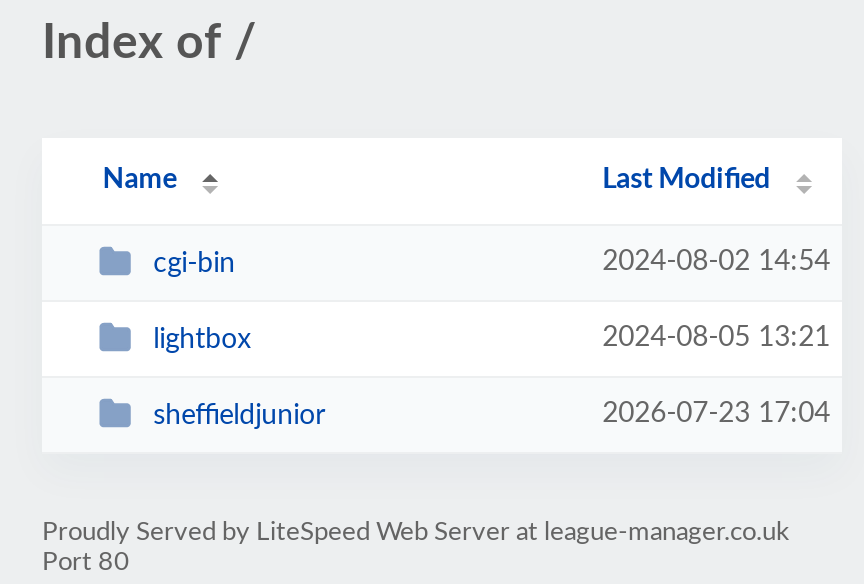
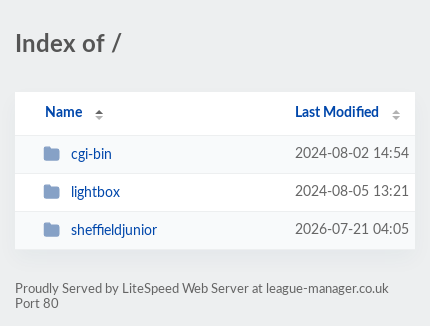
- 2026-07-23 17:04
+ 2026-07-21 04:05
